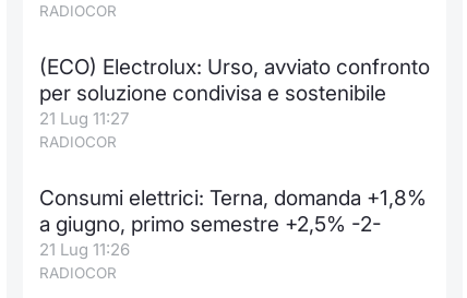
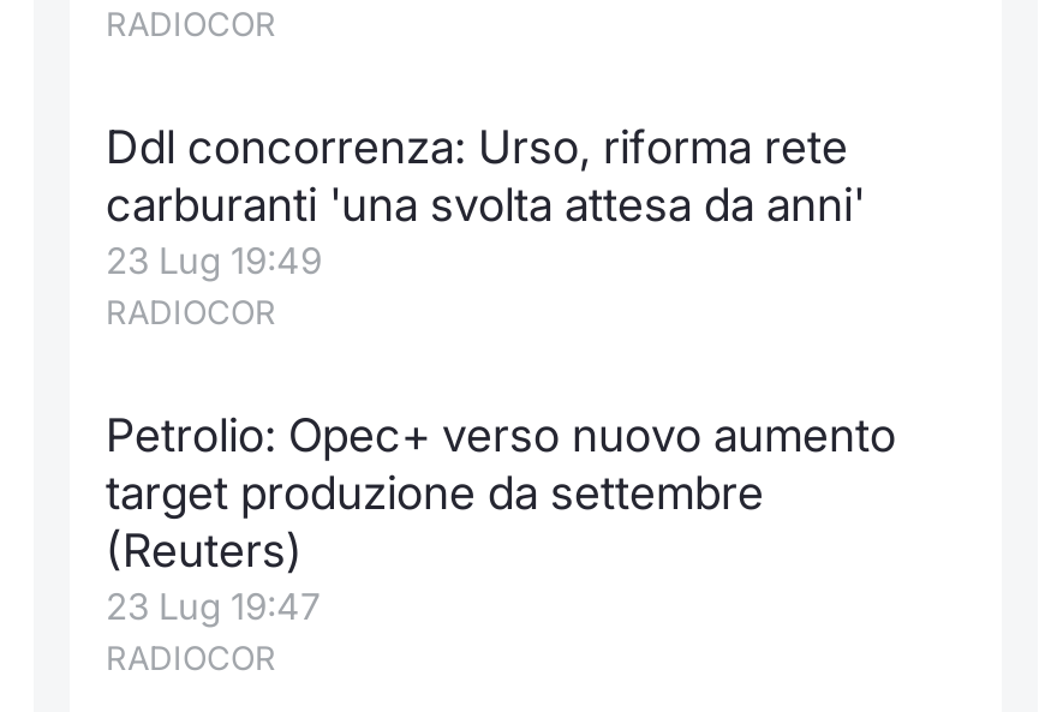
- (ECO) Electrolux: Urso, avviato confronto
- per soluzione condivisa e sostenibile
- 21 Lug 11:27
+ Ddl concorrenza: Urso, riforma rete
+ carburanti 'una svolta attesa da anni'
+ 23 Lug 19:49

- Consumi elettrici: Terna, domanda +1,8%
- a giugno, primo semestre +2,5% -2-
- 21 Lug 11:26
+ Petrolio: Opec+ verso nuovo aumento
+ target produzione da settembre
+ (Reuters)
+ 23 Lug 19:47
